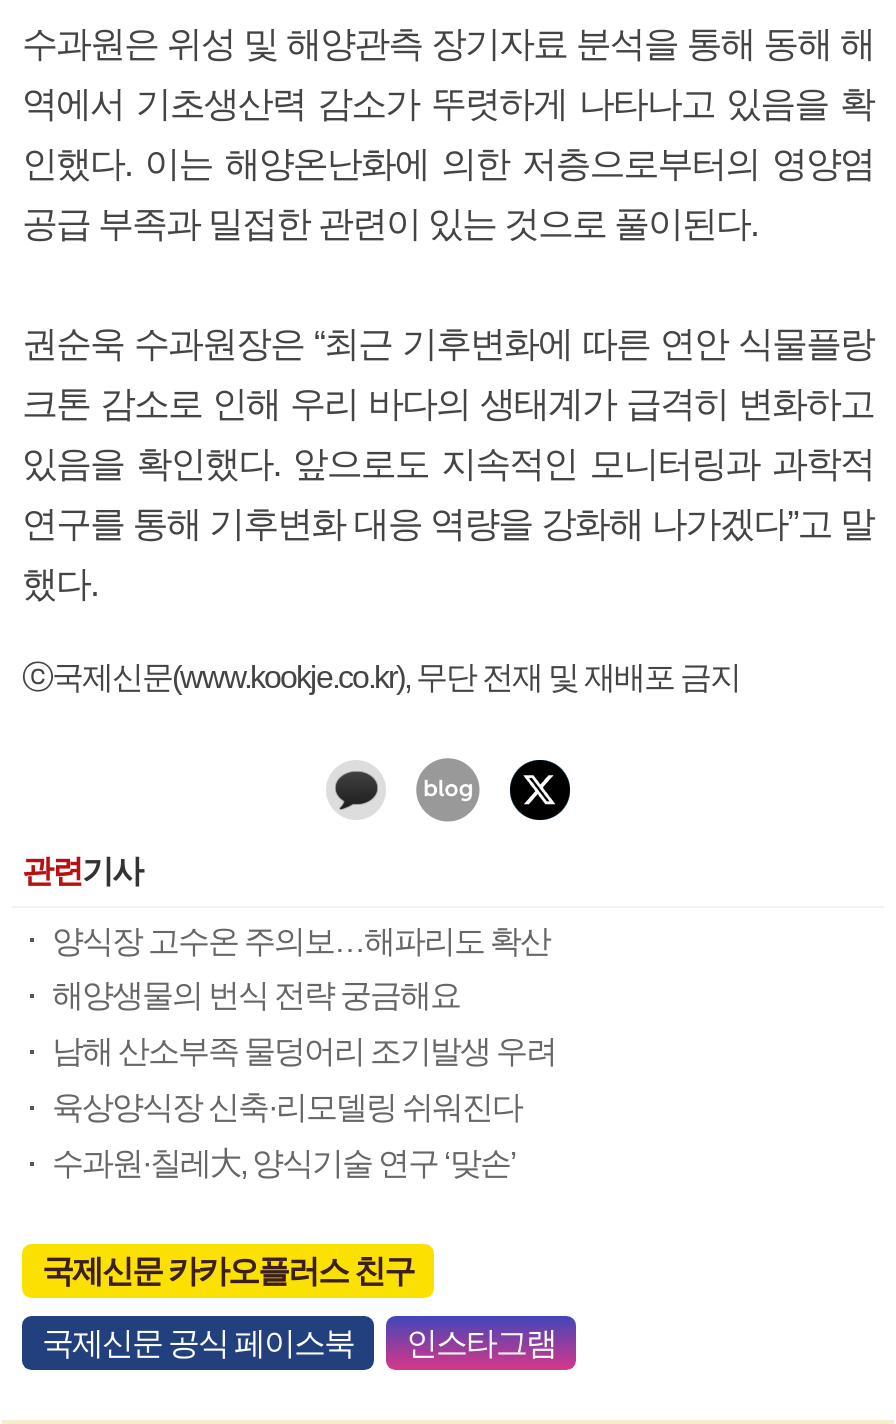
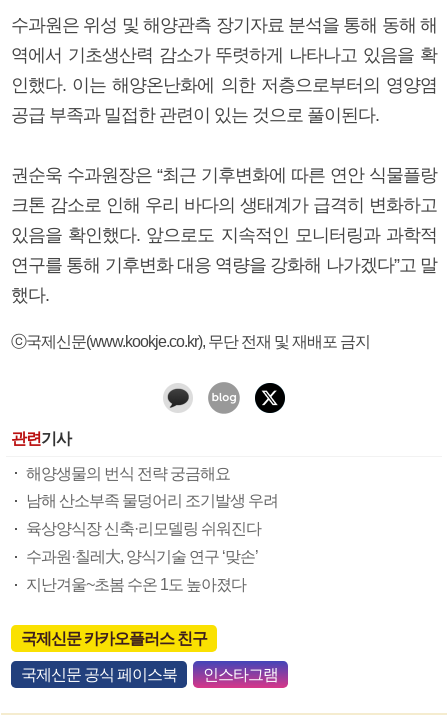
- 양식장 고수온 주의보…해파리도 확산

moved up: 해양생물의 번식 전략 궁금해요 | 남해 산소부족 물덩어리 조기발생 우려 | 육상양식장 신축·리모델링 쉬워진다 | 수과원·칠레大, 양식기술 연구 ‘맞손’

+ 지난겨울~초봄 수온 1도 높아졌다
